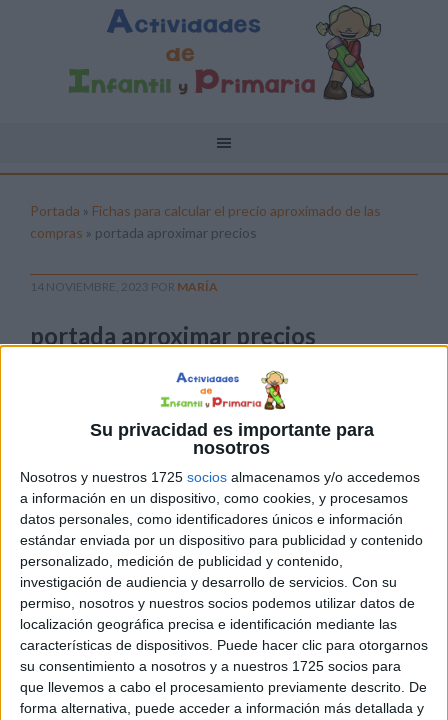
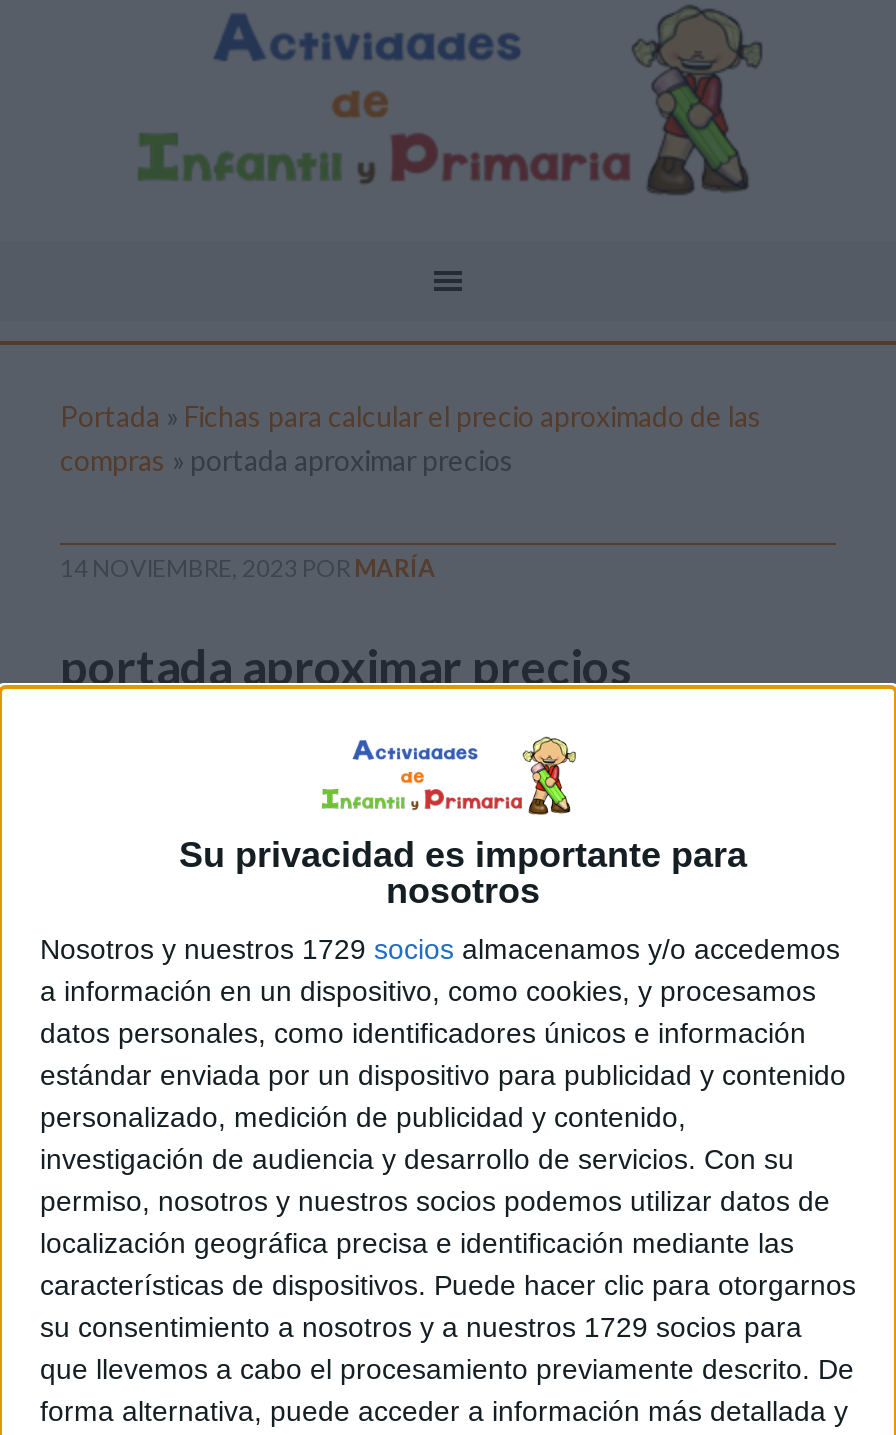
- Nosotros y nuestros 1725 socios almacenamos y/o accedemos
+ Nosotros y nuestros 1729 socios almacenamos y/o accedemos

- su consentimiento a nosotros y a nuestros 1725 socios para
+ su consentimiento a nosotros y a nuestros 1729 socios para
